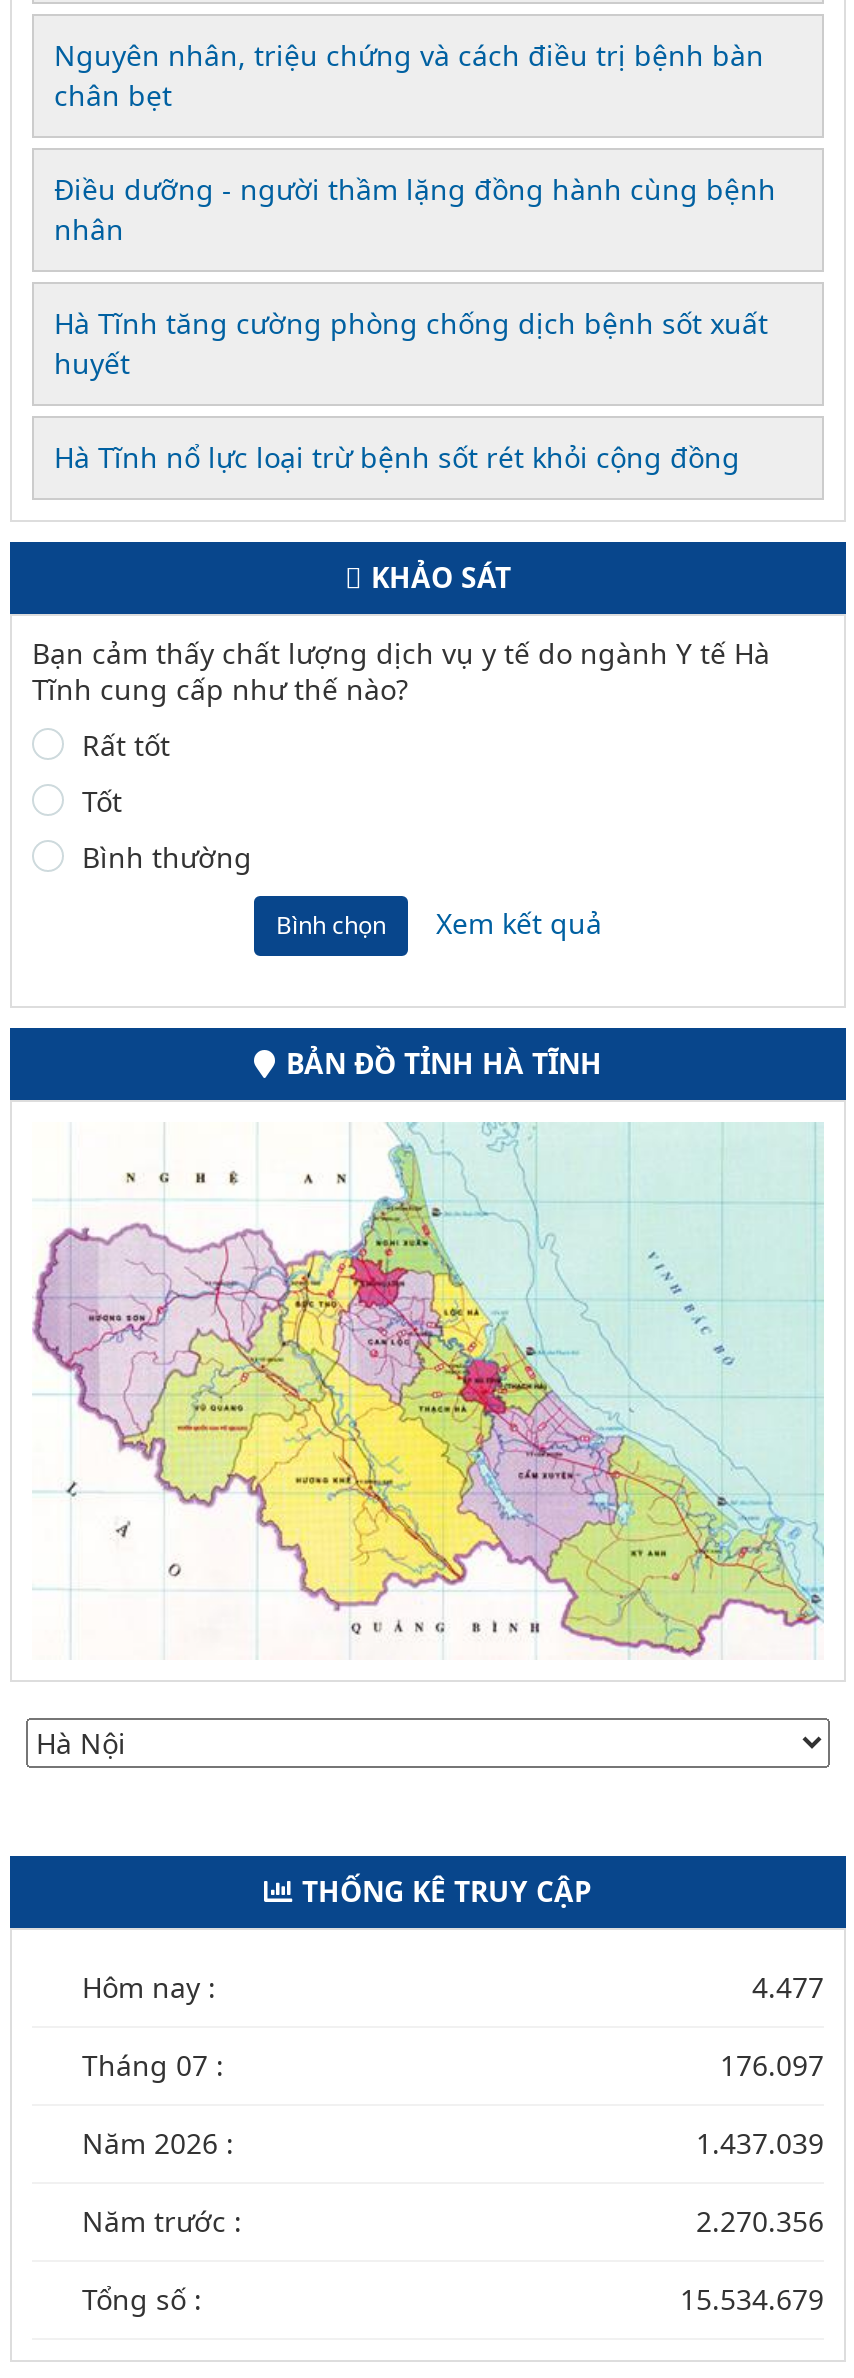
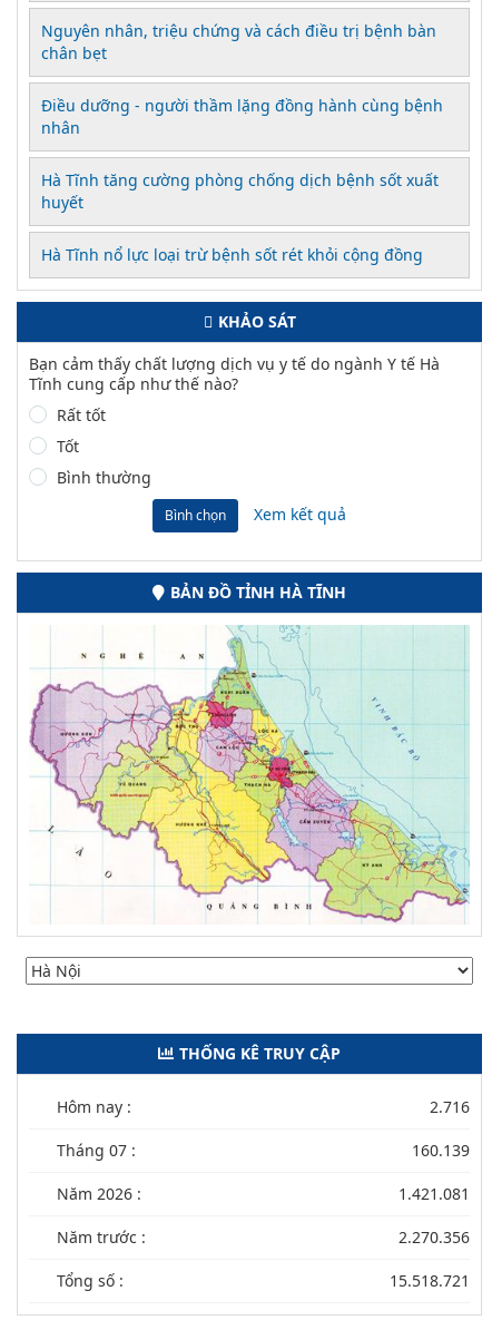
- 4.477
+ 2.716

- 176.097
+ 160.139

- 1.437.039
+ 1.421.081

- 15.534.679
+ 15.518.721
